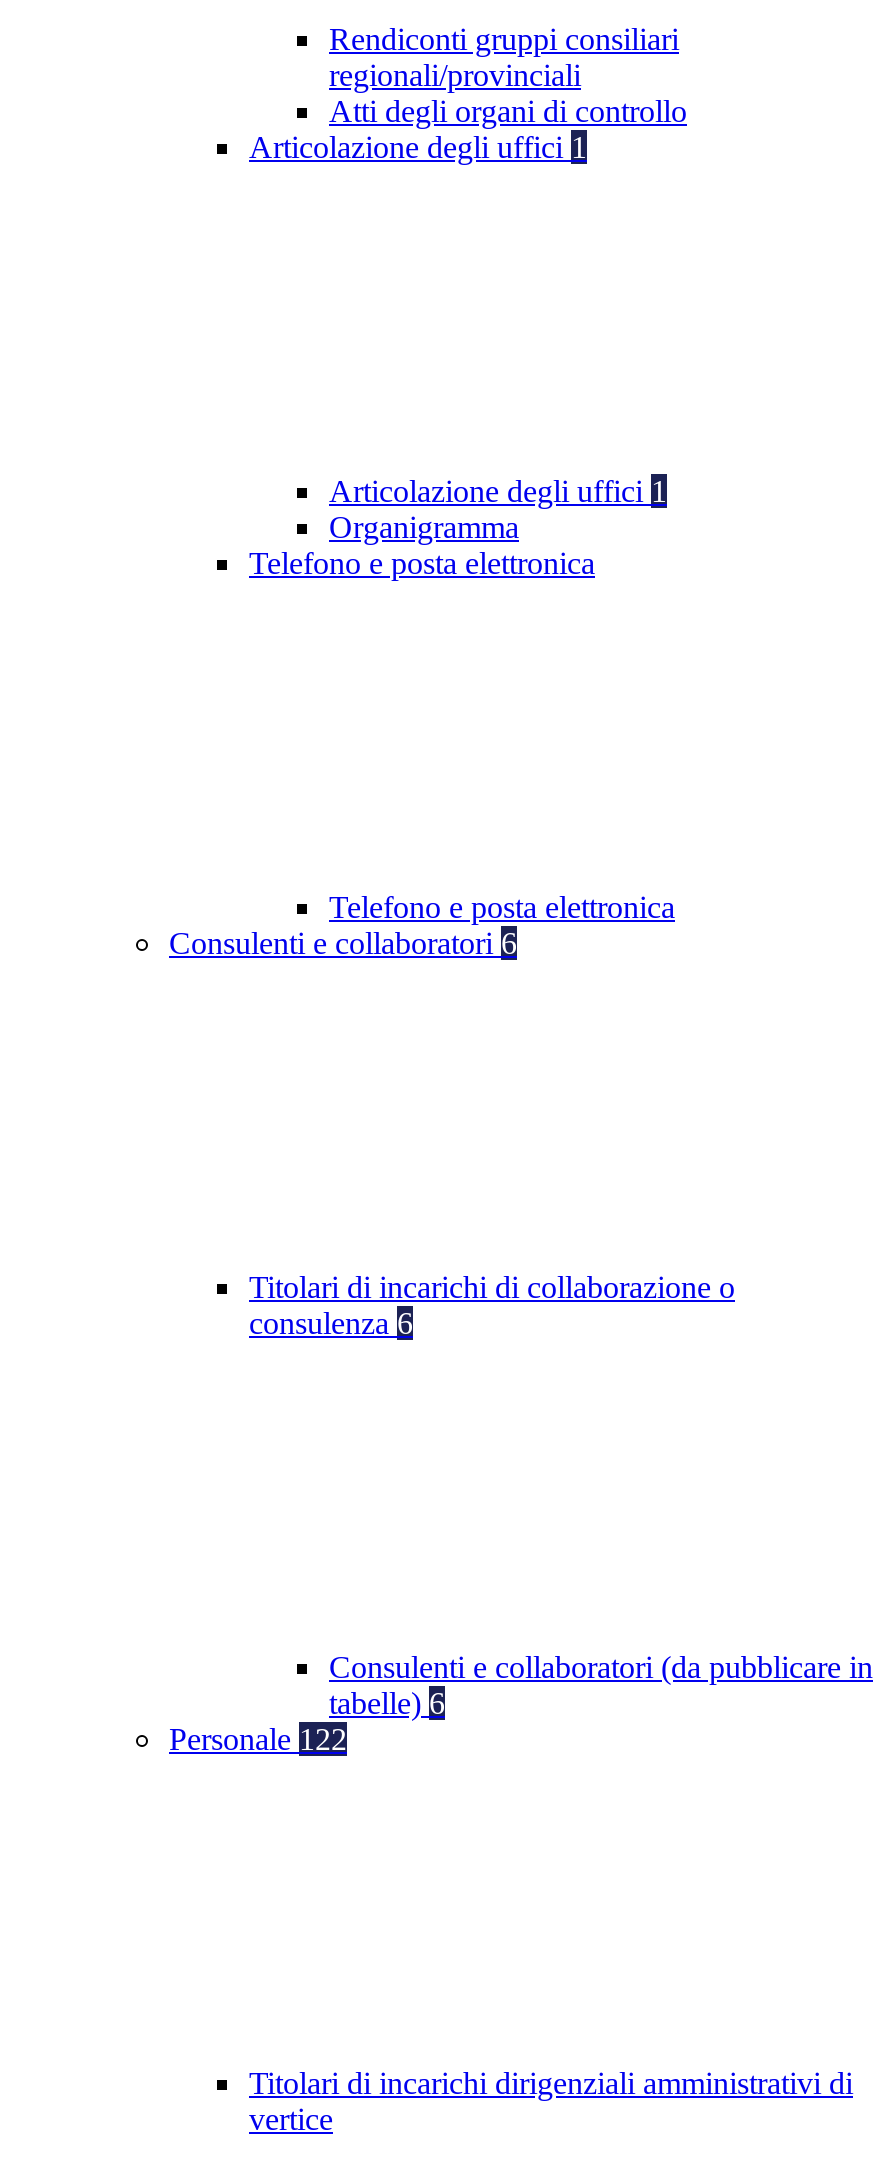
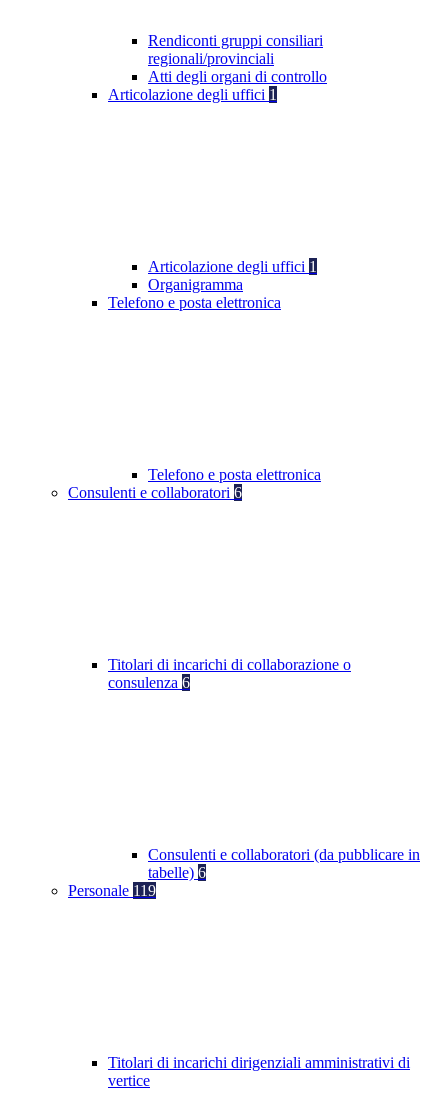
- Personale 122
+ Personale 119
